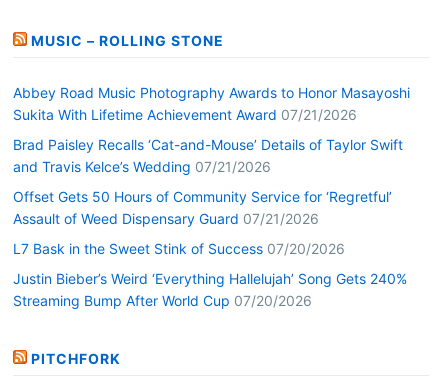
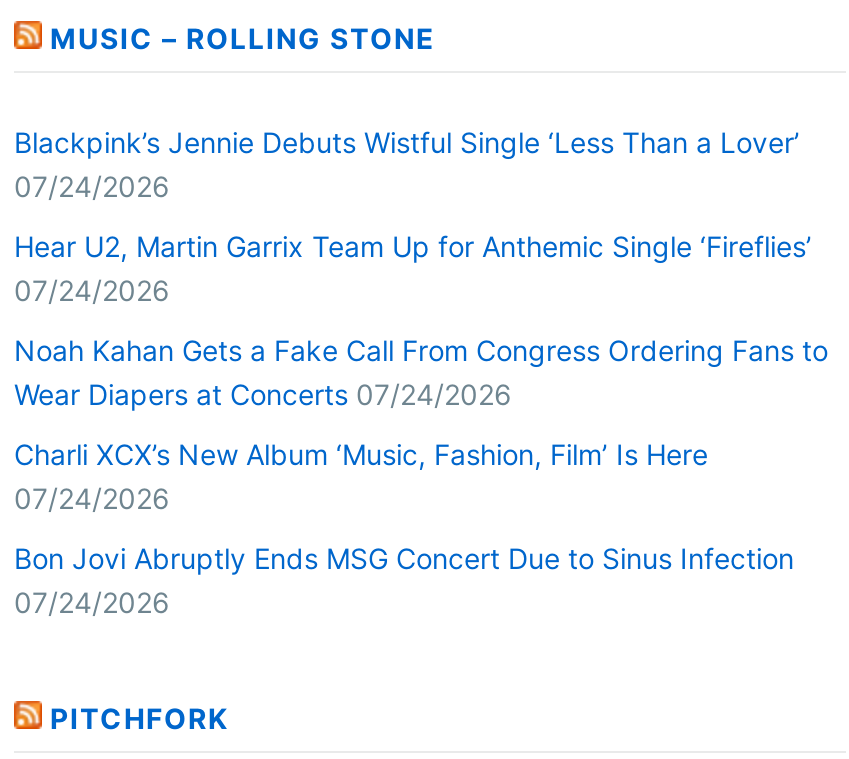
- Abbey Road Music Photography Awards to Honor Masayoshi
- Sukita With Lifetime Achievement Award 07/21/2026
+ Blackpink’s Jennie Debuts Wistful Single ‘Less Than a Lover’
+ 07/24/2026

- Brad Paisley Recalls ‘Cat-and-Mouse’ Details of Taylor Swift
- and Travis Kelce’s Wedding 07/21/2026
+ Hear U2, Martin Garrix Team Up for Anthemic Single ‘Fireflies’
+ 07/24/2026

- Offset Gets 50 Hours of Community Service for ‘Regretful’
- Assault of Weed Dispensary Guard 07/21/2026
+ Noah Kahan Gets a Fake Call From Congress Ordering Fans to
+ Wear Diapers at Concerts 07/24/2026

- L7 Bask in the Sweet Stink of Success 07/20/2026
+ Charli XCX’s New Album ‘Music, Fashion, Film’ Is Here
+ 07/24/2026

- Justin Bieber’s Weird ‘Everything Hallelujah’ Song Gets 240%
- Streaming Bump After World Cup 07/20/2026
+ Bon Jovi Abruptly Ends MSG Concert Due to Sinus Infection
+ 07/24/2026
